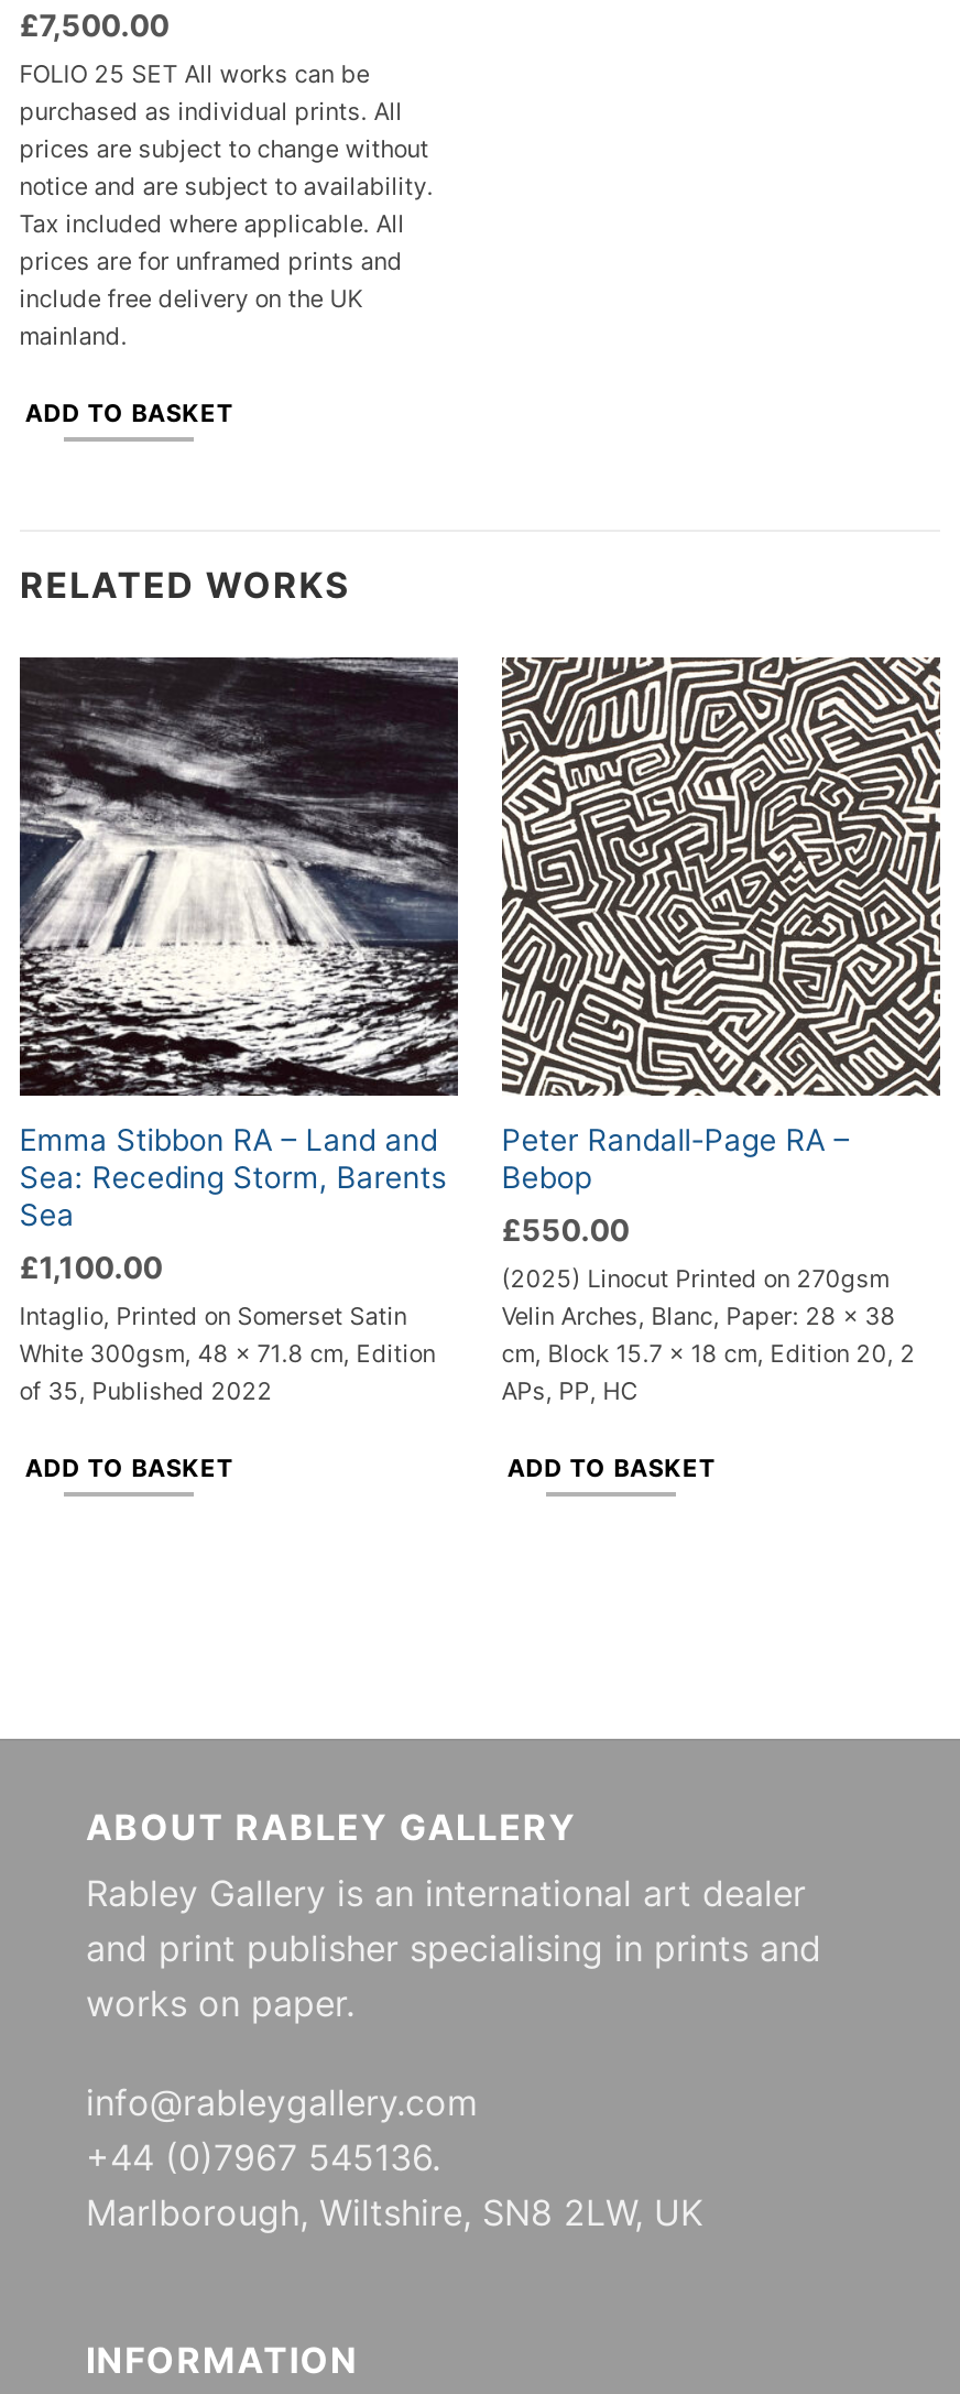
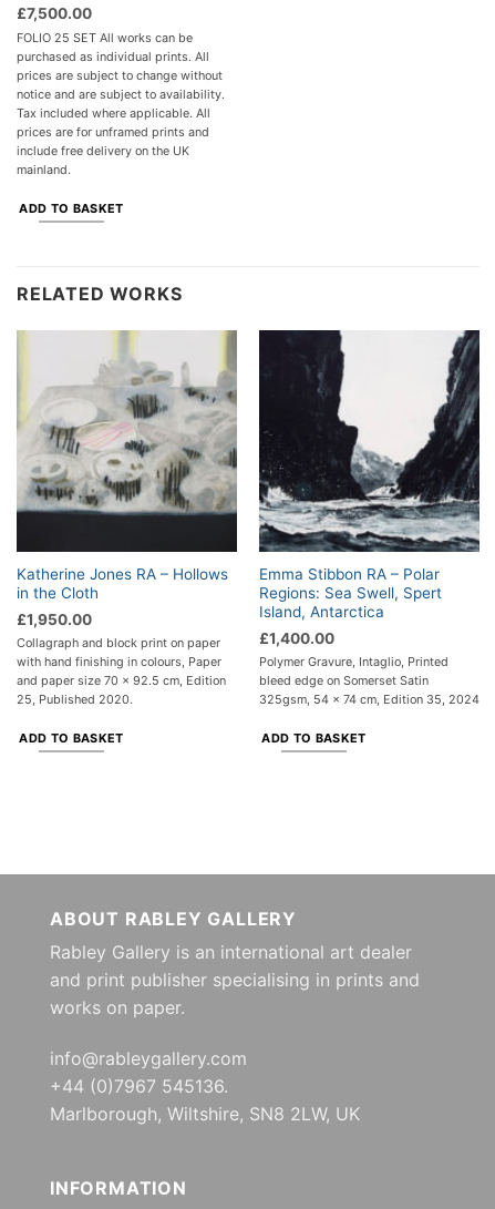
- [image]
- Emma Stibbon RA – Land and
- Sea: Receding Storm, Barents
- Sea
+ [image]
+ Katherine Jones RA – Hollows
+ in the Cloth

- [image]
- Peter Randall-Page RA –
- Bebop
+ [image]
+ Emma Stibbon RA – Polar
+ Regions: Sea Swell, Spert
+ Island, Antarctica

- £550.00
- (2025) Linocut Printed on 270gsm
- Velin Arches, Blanc, Paper: 28 x 38
- cm, Block 15.7 x 18 cm, Edition 20, 2
- APs, PP, HC
+ £1,400.00
+ Polymer Gravure, Intaglio, Printed
+ bleed edge on Somerset Satin
+ 325gsm, 54 x 74 cm, Edition 35, 2024

- £1,100.00
- Intaglio, Printed on Somerset Satin
- White 300gsm, 48 x 71.8 cm, Edition
- of 35, Published 2022
+ £1,950.00
+ Collagraph and block print on paper
+ with hand finishing in colours, Paper
+ and paper size 70 x 92.5 cm, Edition
+ 25, Published 2020.
